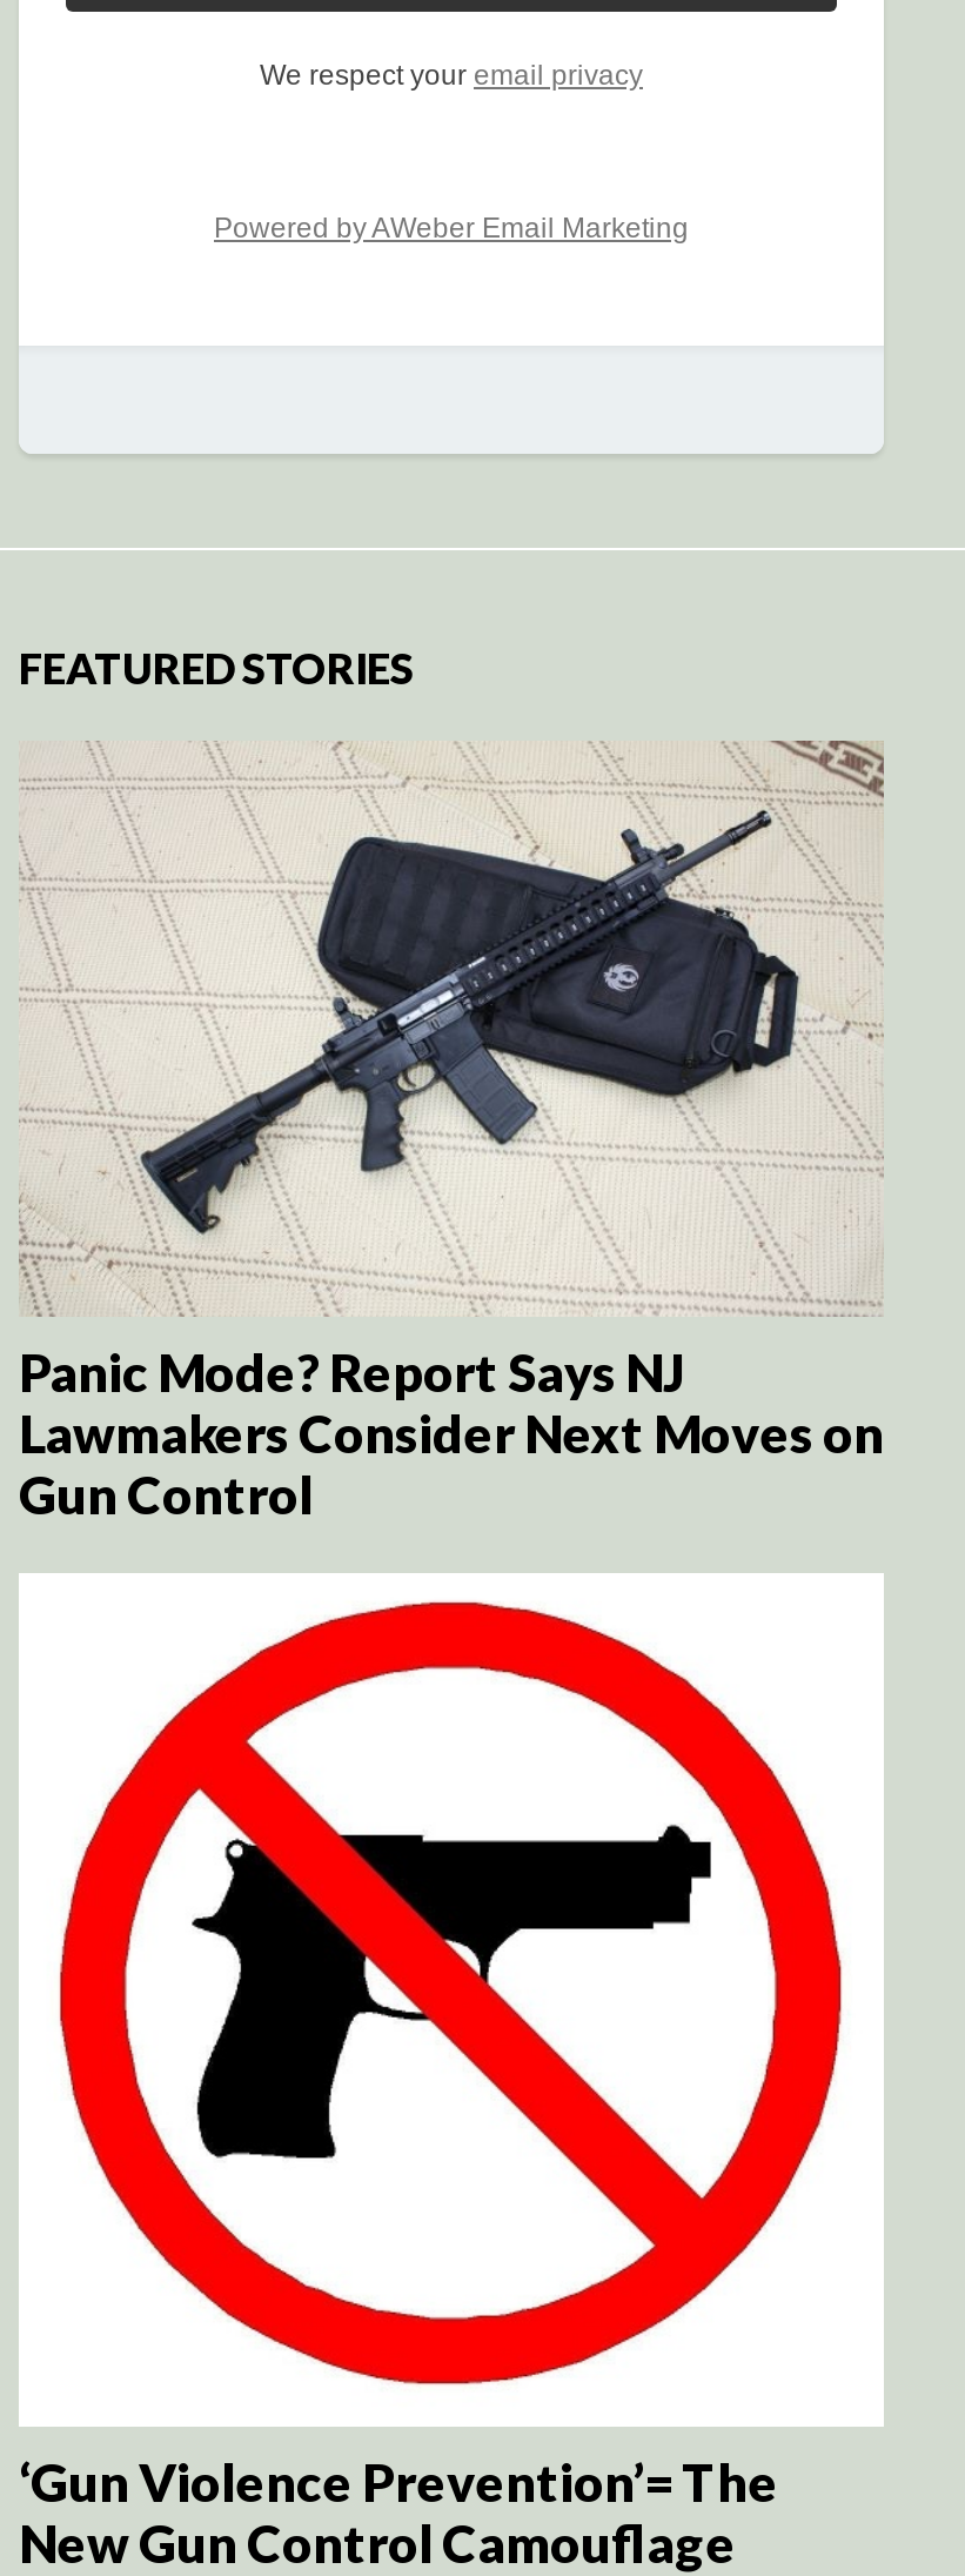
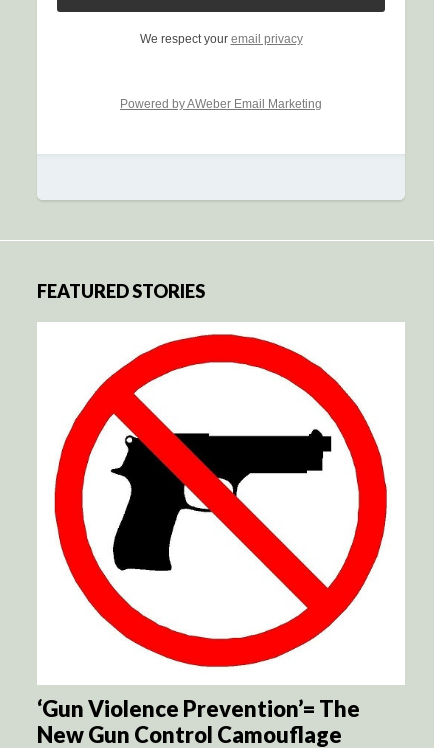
- [image]
- Panic Mode? Report Says NJ
- Lawmakers Consider Next Moves on
- Gun Control
